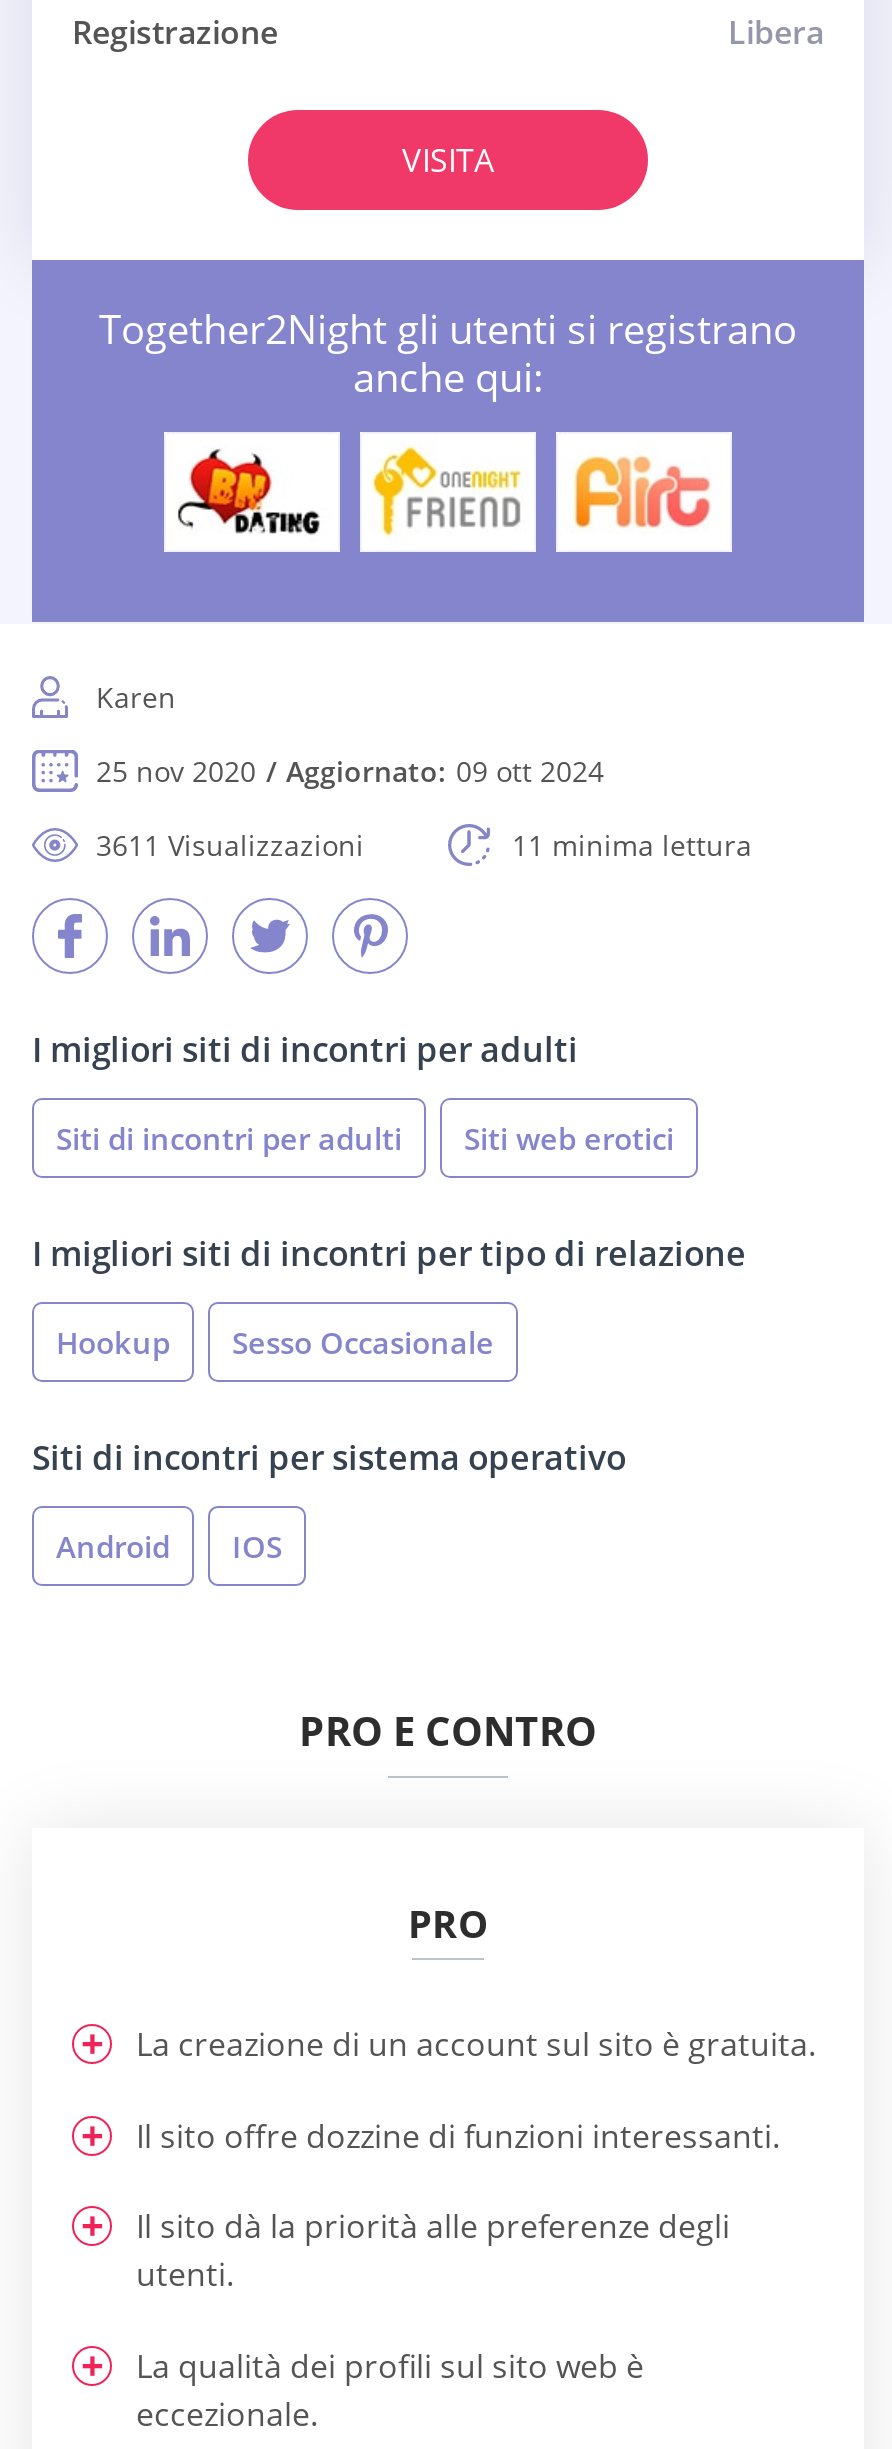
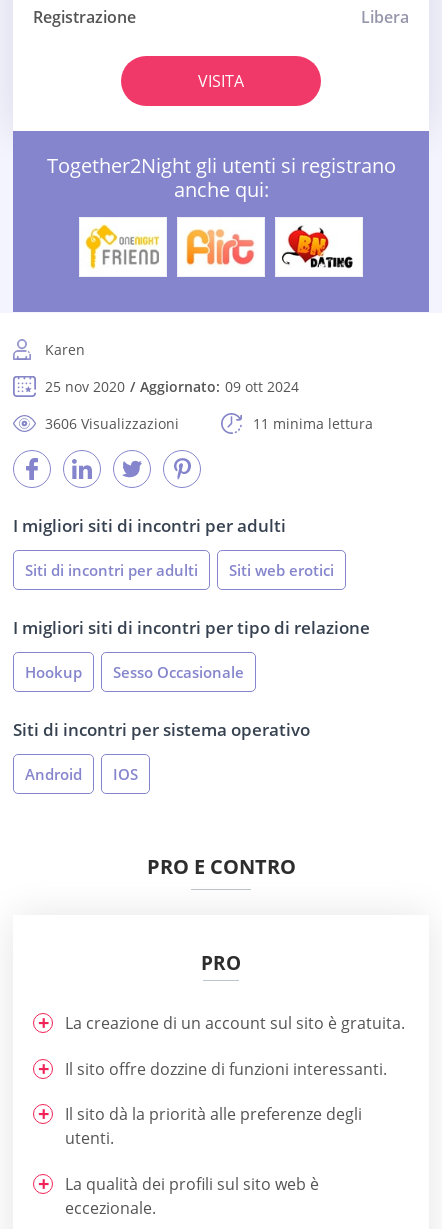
- [image]
+ [image]

- [image]
+ [image]

- [image]
+ [image]

- 3611 Visualizzazioni
+ 3606 Visualizzazioni
